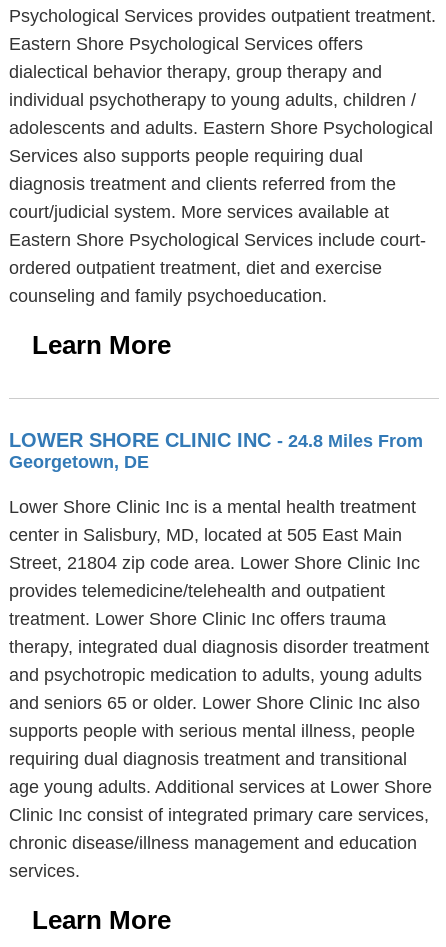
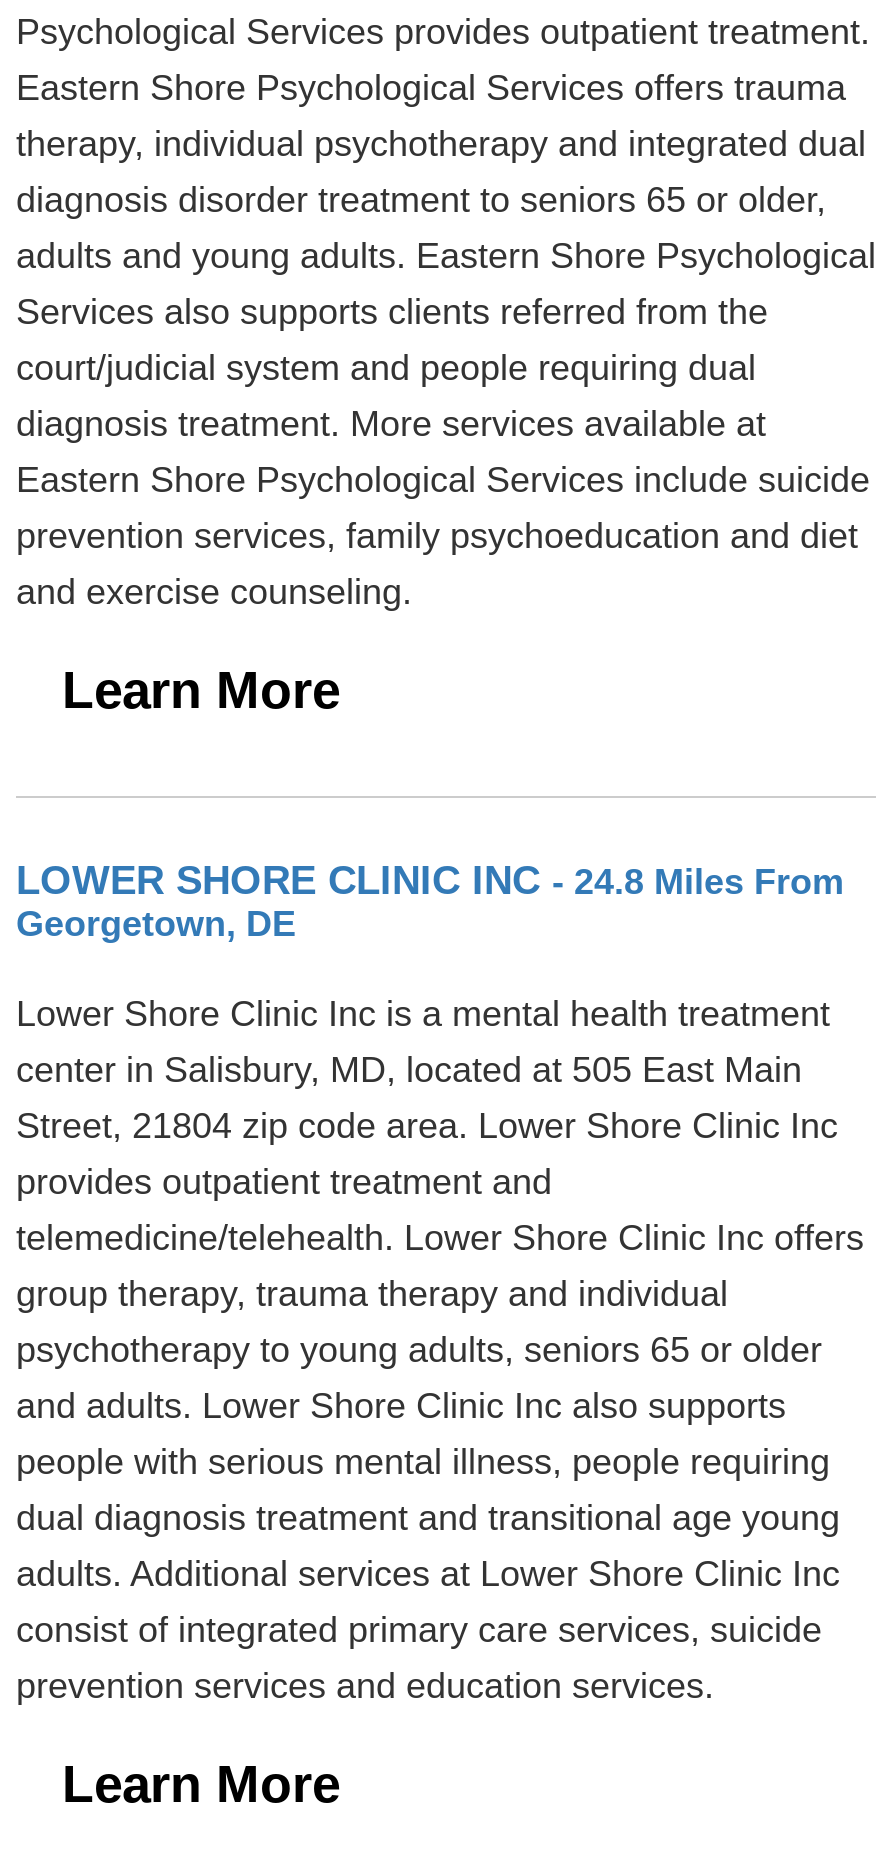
- Eastern Shore Psychological Services offers
- dialectical behavior therapy, group therapy and
- individual psychotherapy to young adults, children /
- adolescents and adults. Eastern Shore Psychological
- Services also supports people requiring dual
- diagnosis treatment and clients referred from the
- court/judicial system. More services available at
- Eastern Shore Psychological Services include court-
- ordered outpatient treatment, diet and exercise
- counseling and family psychoeducation.
+ Eastern Shore Psychological Services offers trauma
+ therapy, individual psychotherapy and integrated dual
+ diagnosis disorder treatment to seniors 65 or older,
+ adults and young adults. Eastern Shore Psychological
+ Services also supports clients referred from the
+ court/judicial system and people requiring dual
+ diagnosis treatment. More services available at
+ Eastern Shore Psychological Services include suicide
+ prevention services, family psychoeducation and diet
+ and exercise counseling.

- provides telemedicine/telehealth and outpatient
- treatment. Lower Shore Clinic Inc offers trauma
- therapy, integrated dual diagnosis disorder treatment
- and psychotropic medication to adults, young adults
- and seniors 65 or older. Lower Shore Clinic Inc also
- supports people with serious mental illness, people
- requiring dual diagnosis treatment and transitional
- age young adults. Additional services at Lower Shore
- Clinic Inc consist of integrated primary care services,
- chronic disease/illness management and education
- services.
+ provides outpatient treatment and
+ telemedicine/telehealth. Lower Shore Clinic Inc offers
+ group therapy, trauma therapy and individual
+ psychotherapy to young adults, seniors 65 or older
+ and adults. Lower Shore Clinic Inc also supports
+ people with serious mental illness, people requiring
+ dual diagnosis treatment and transitional age young
+ adults. Additional services at Lower Shore Clinic Inc
+ consist of integrated primary care services, suicide
+ prevention services and education services.
